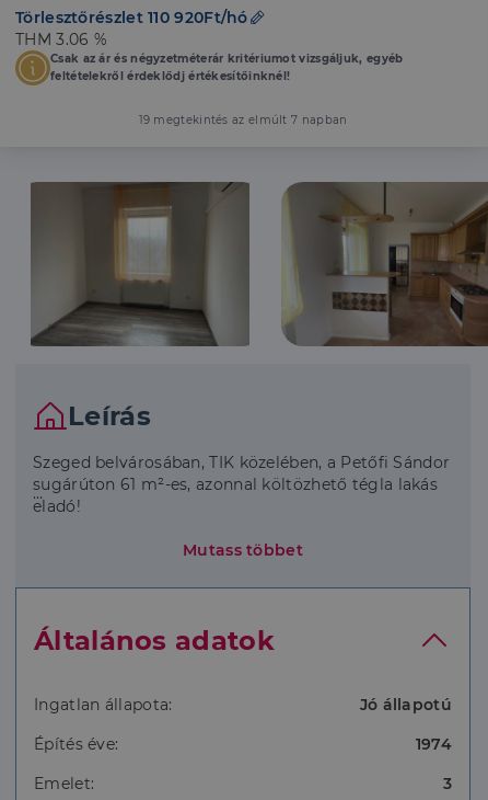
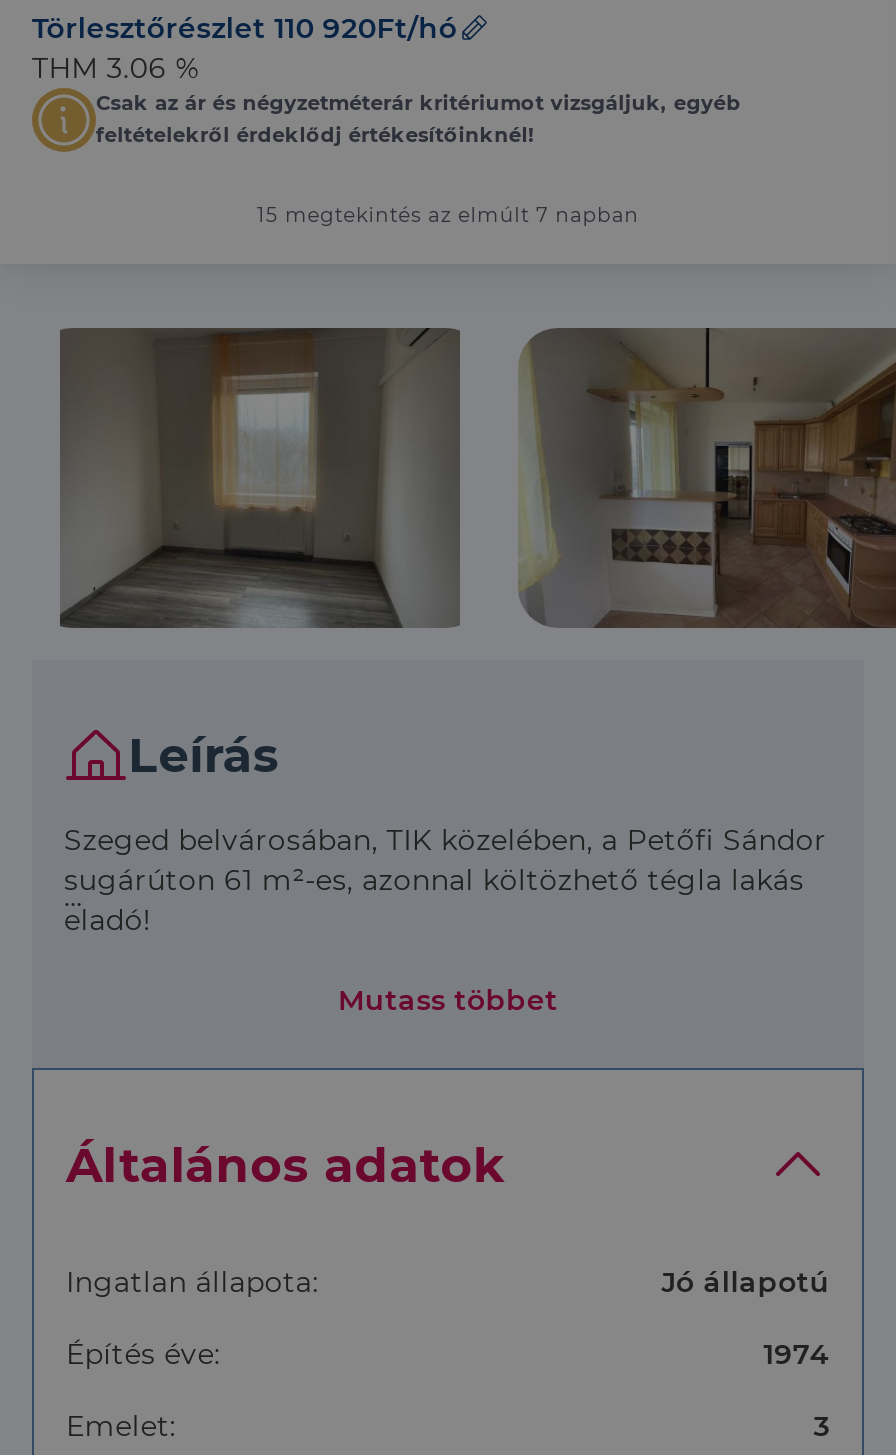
- 19 megtekintés az elmúlt 7 napban
+ 15 megtekintés az elmúlt 7 napban
